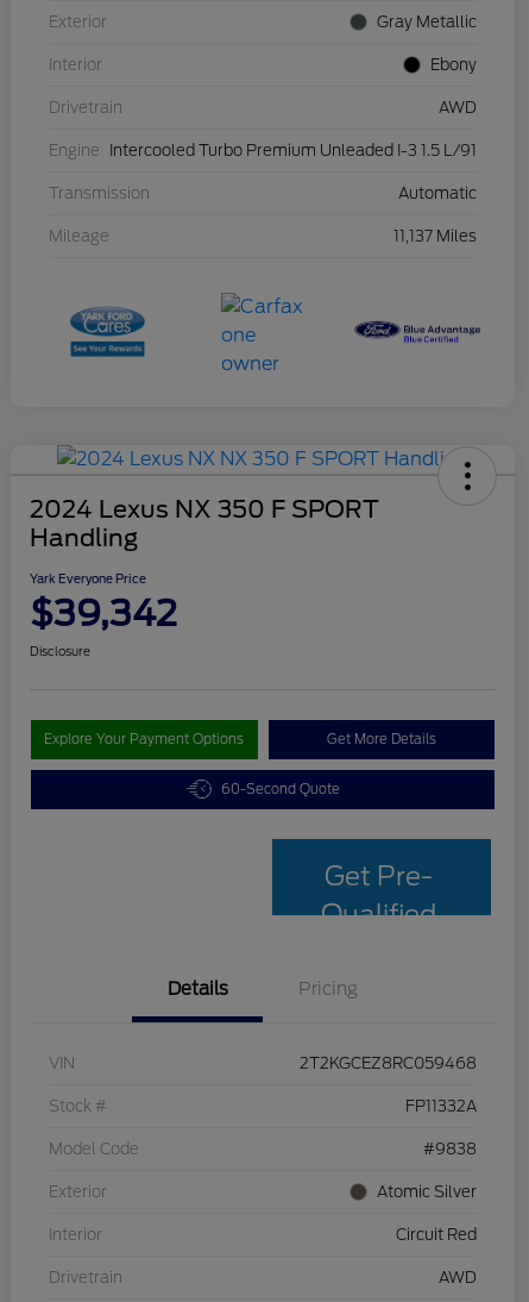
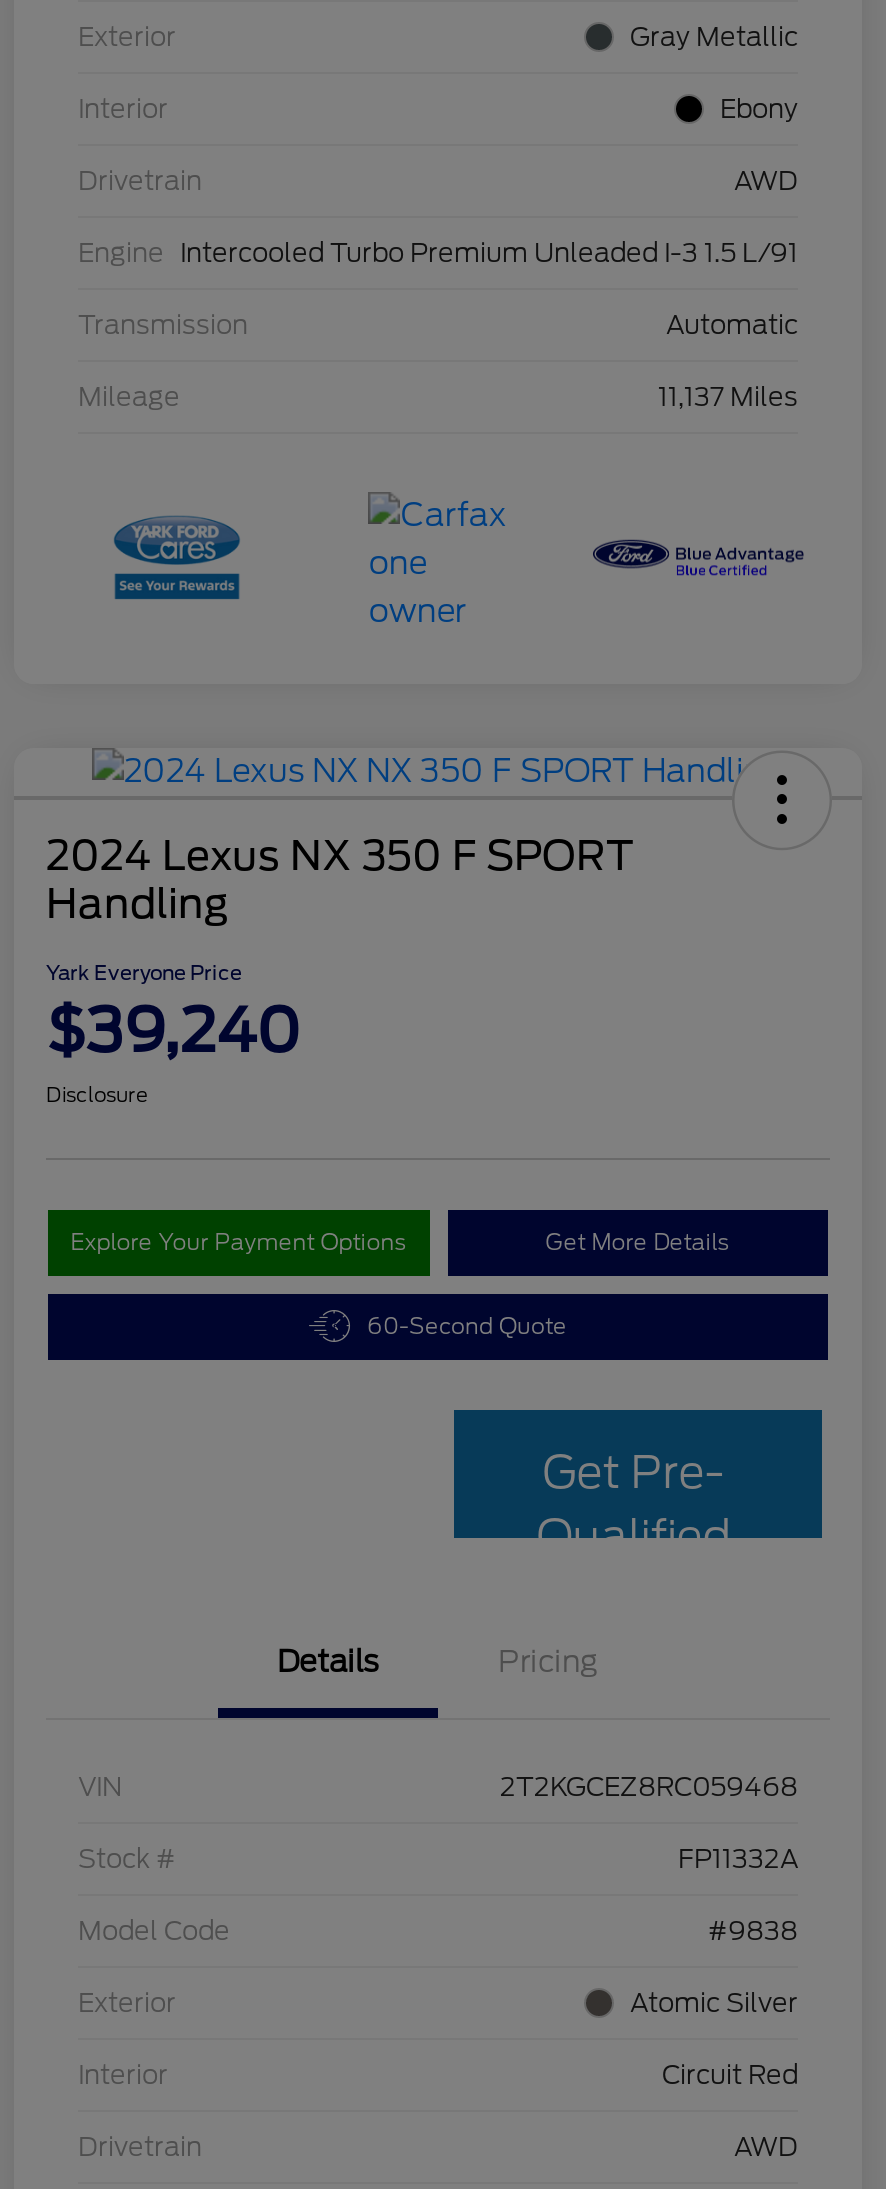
- $39,342
+ $39,240
